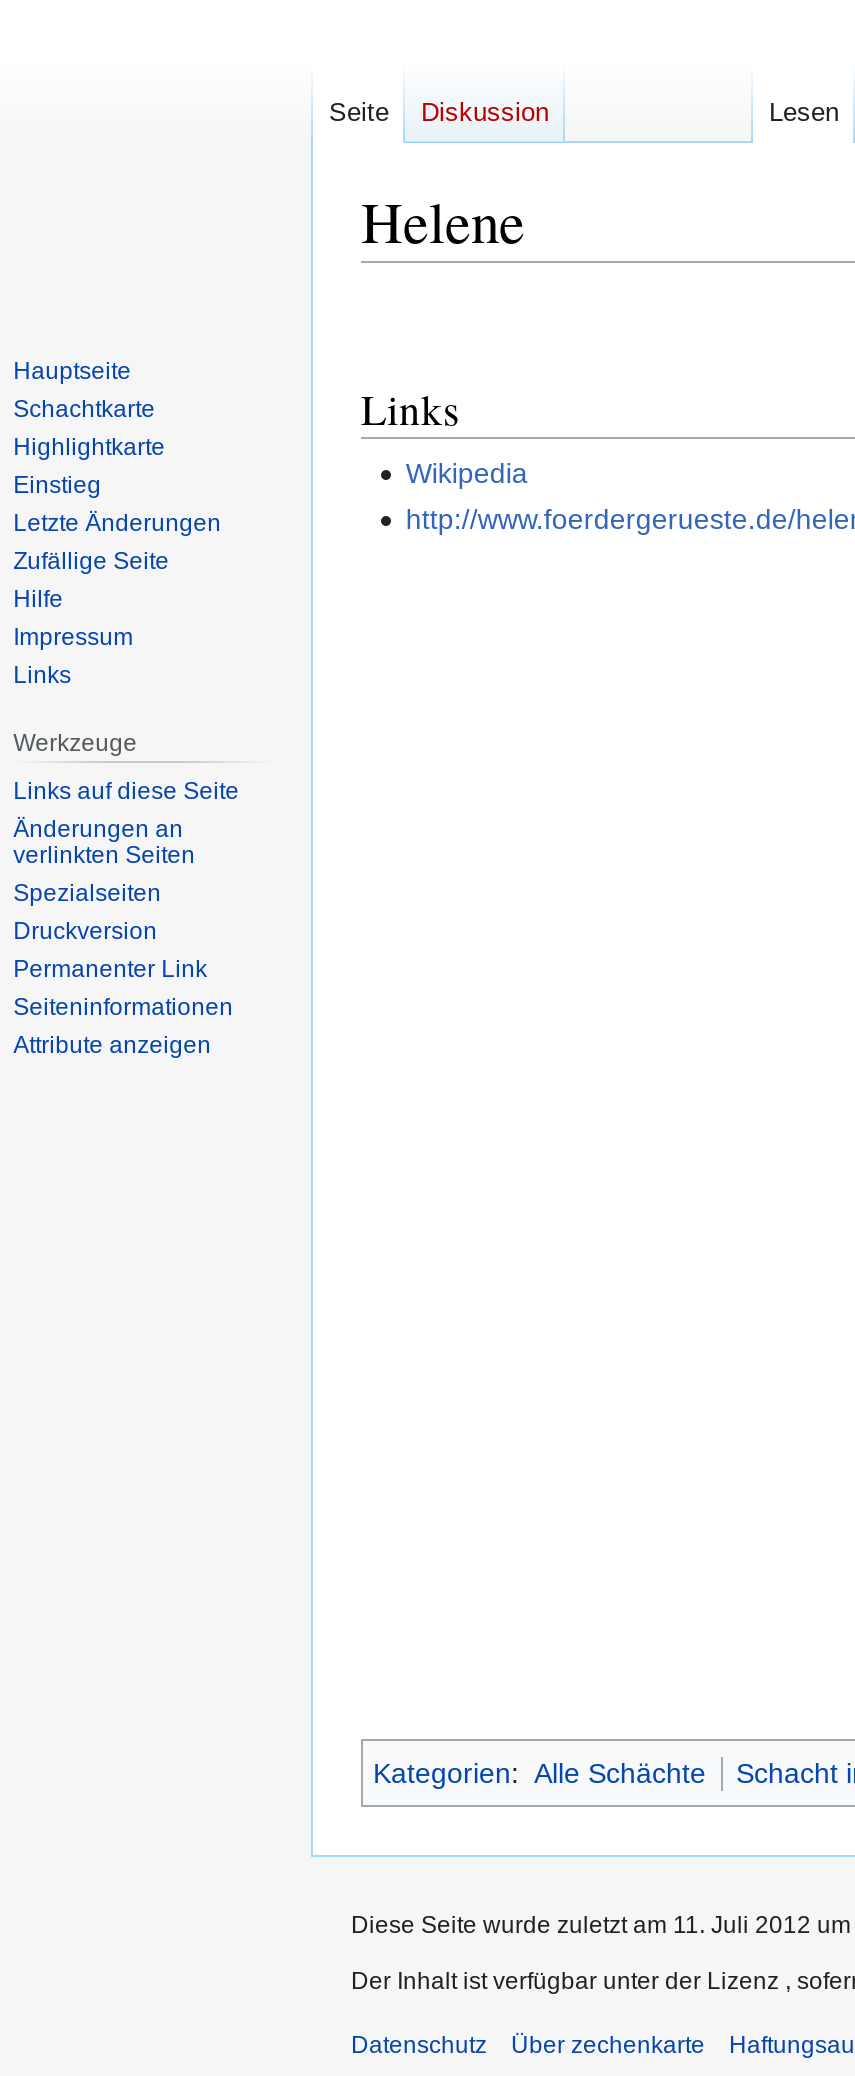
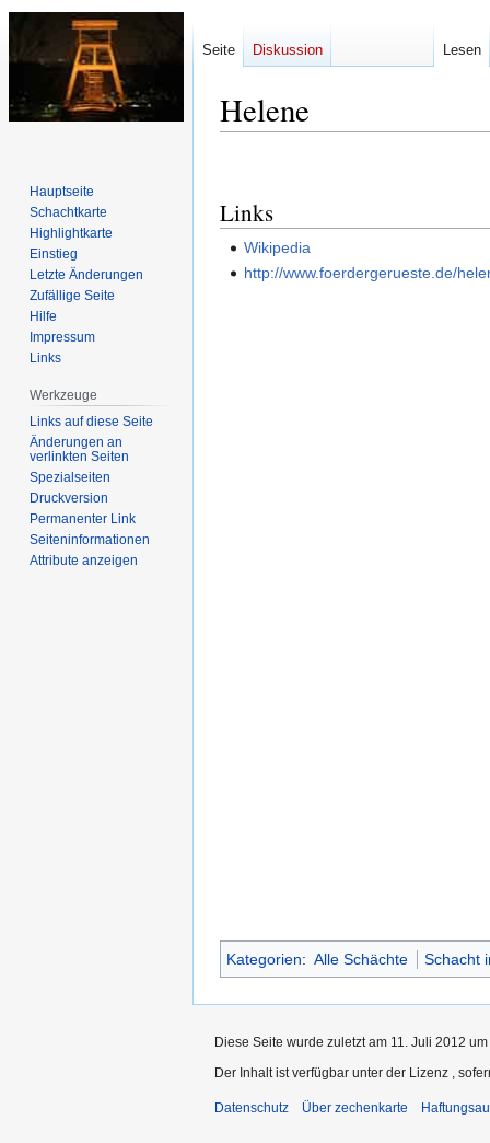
+ [image]
